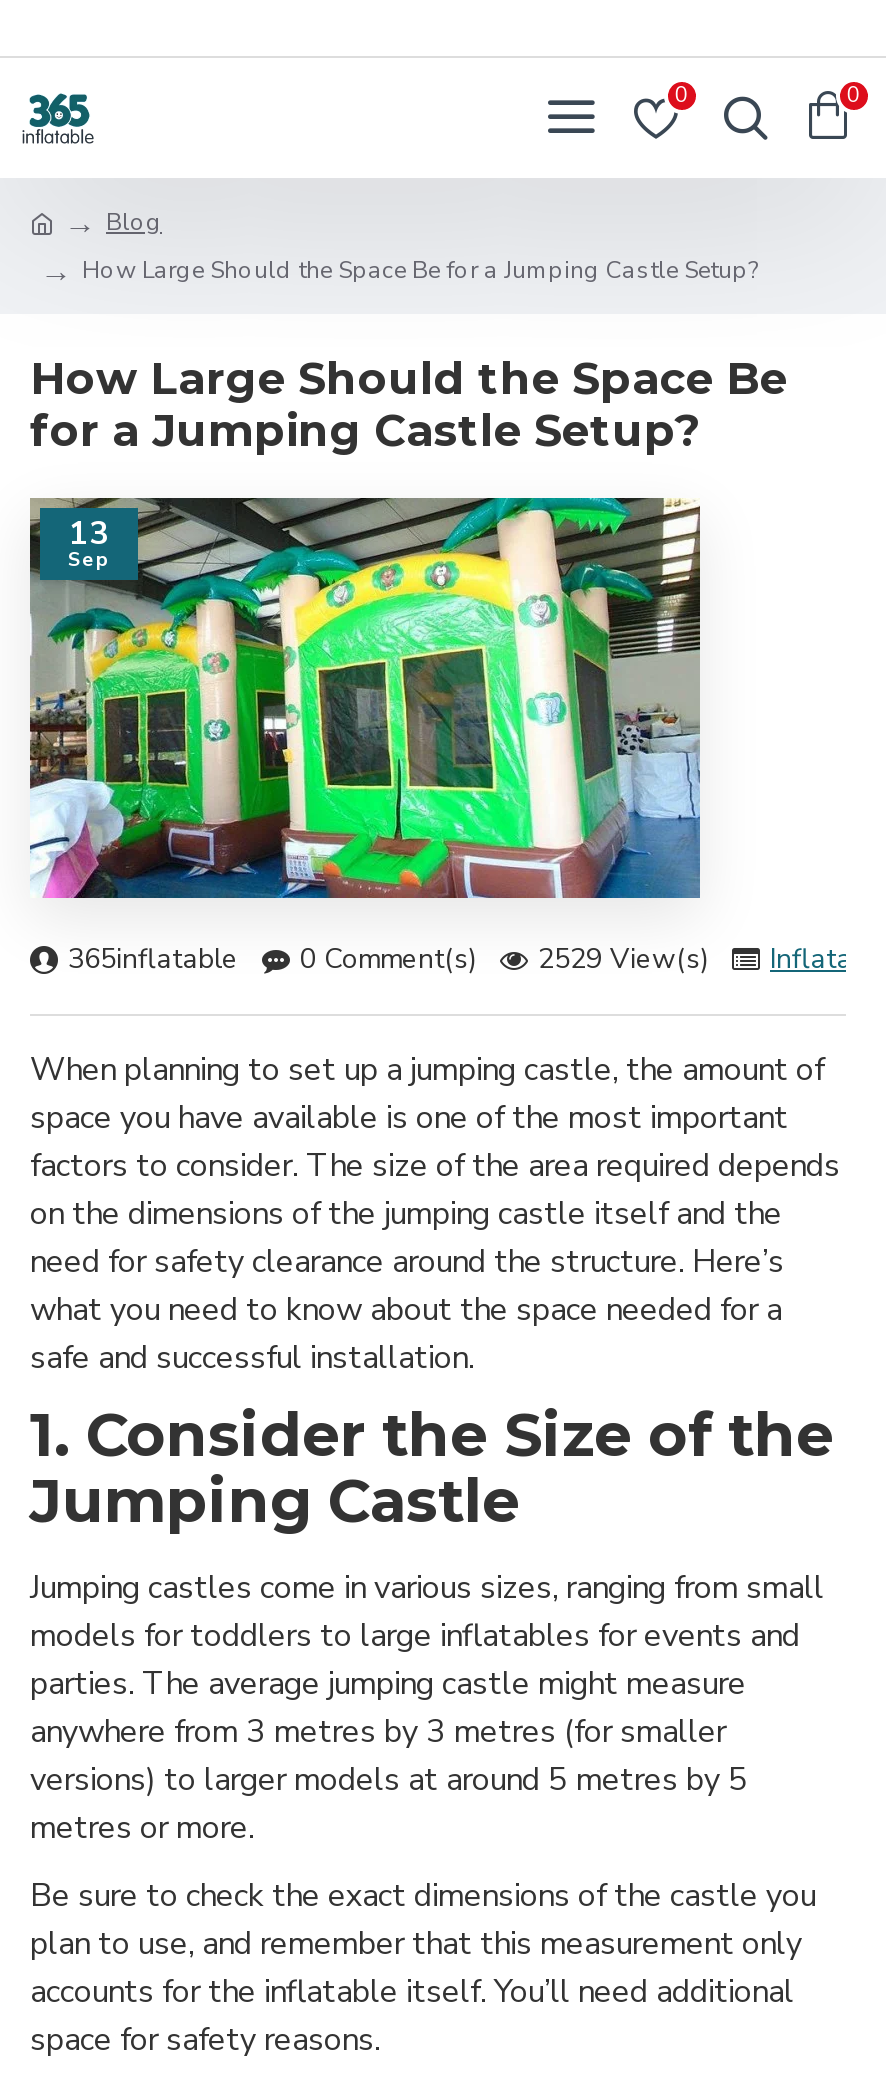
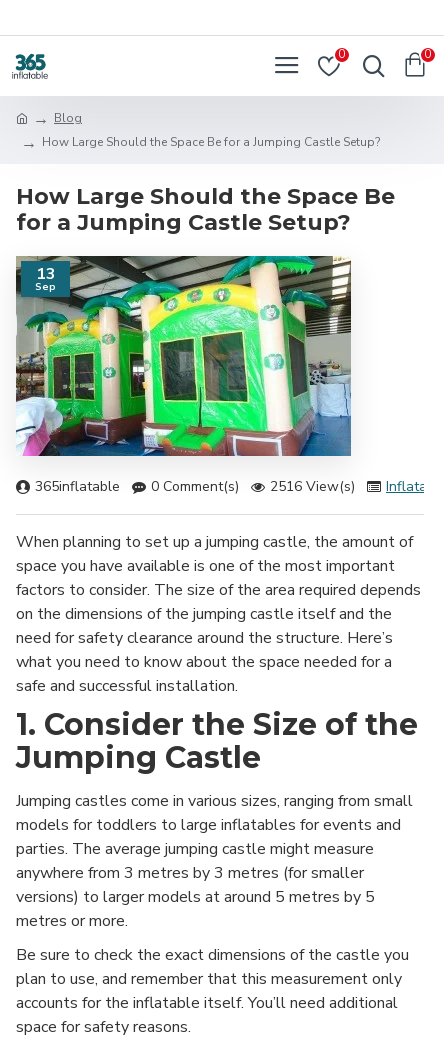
- 2529 View(s)
+ 2516 View(s)
